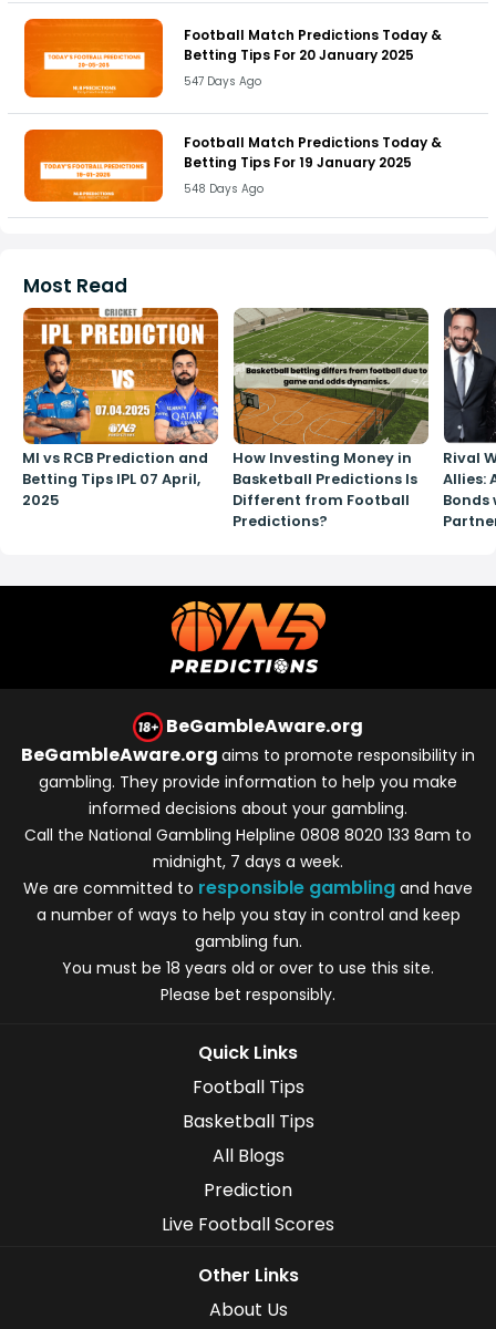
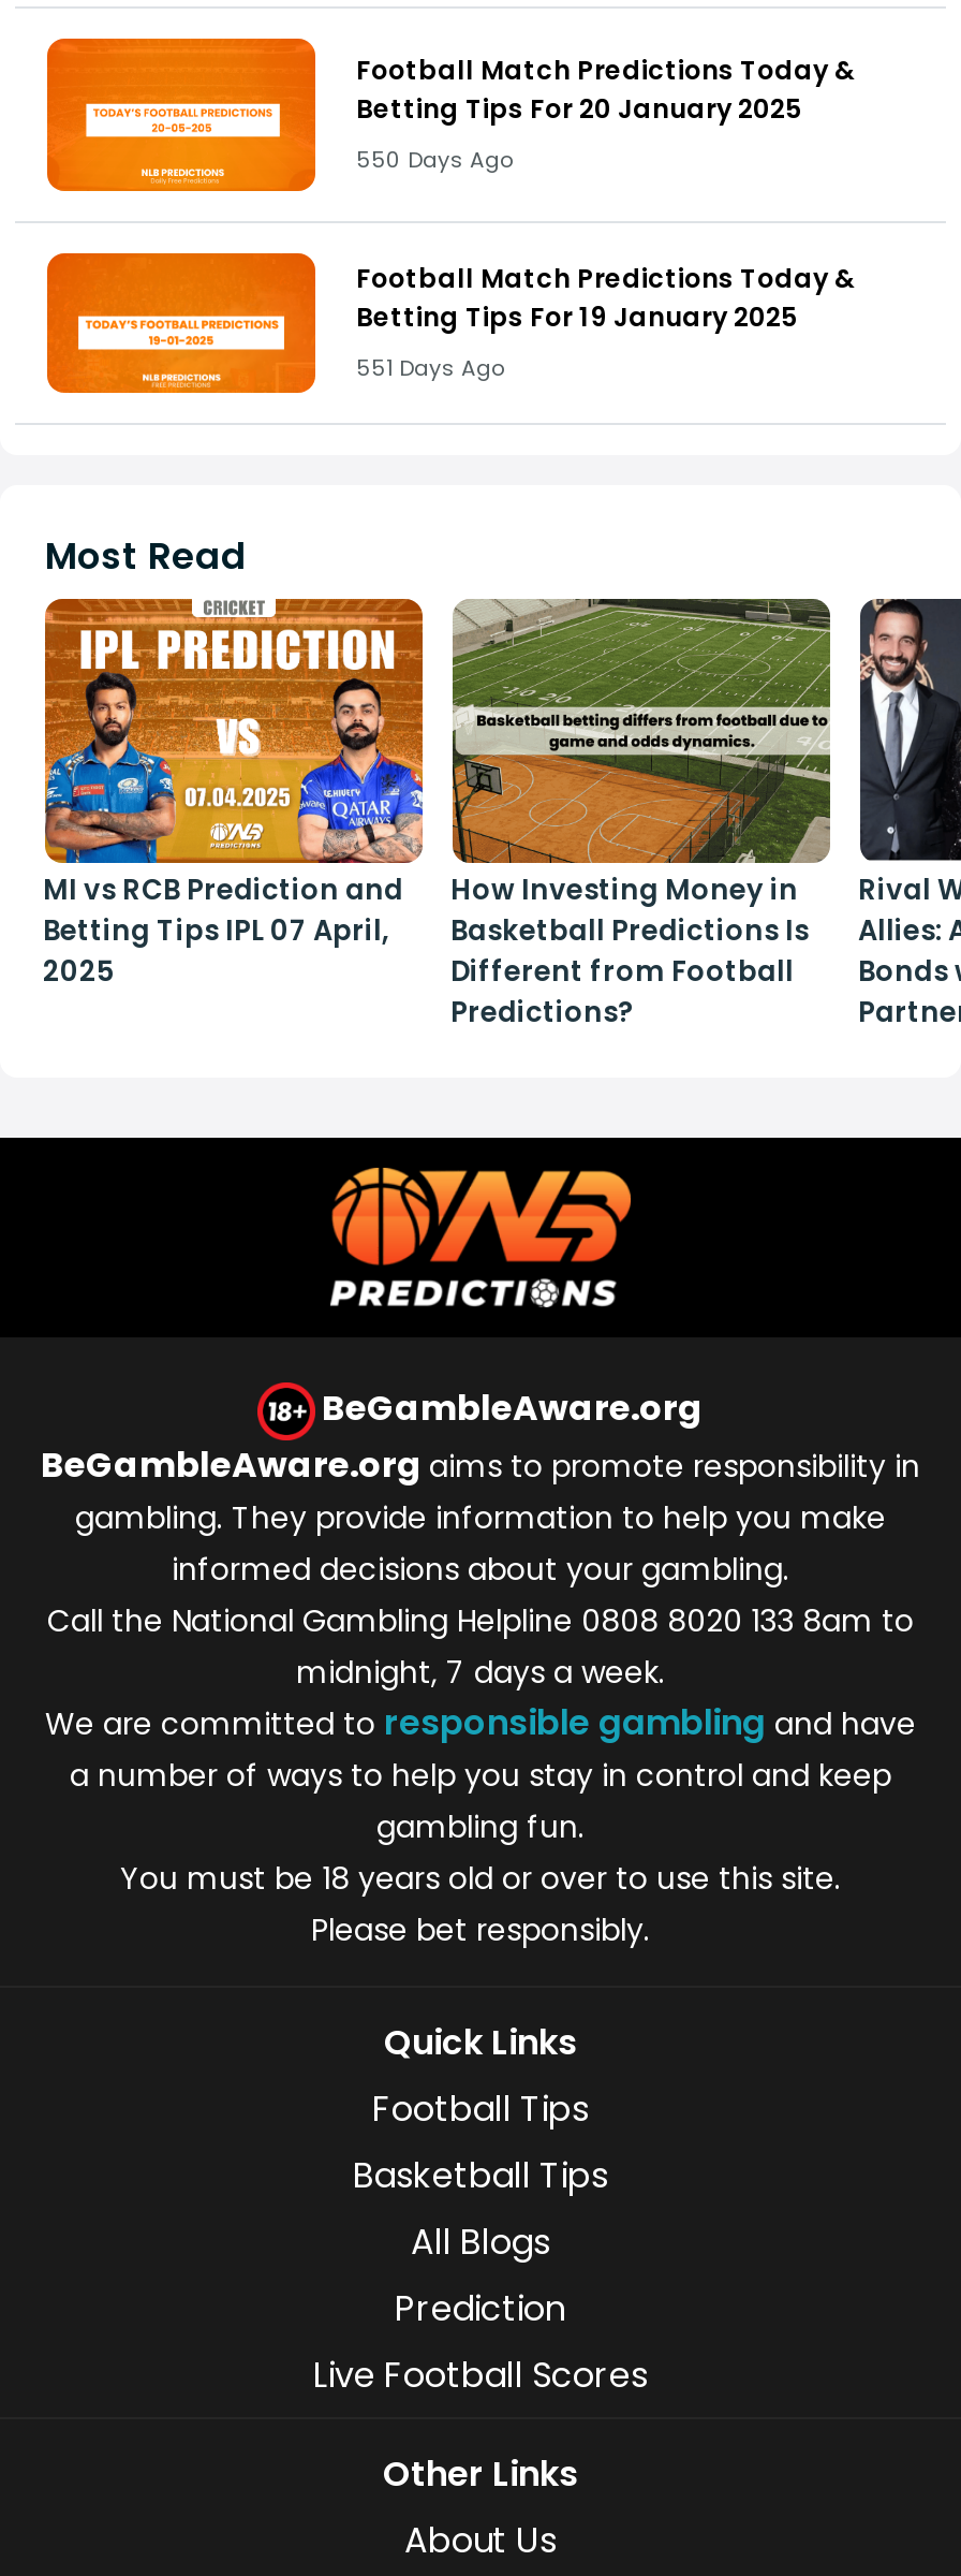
- 547 Days Ago
+ 550 Days Ago

- 548 Days Ago
+ 551 Days Ago
